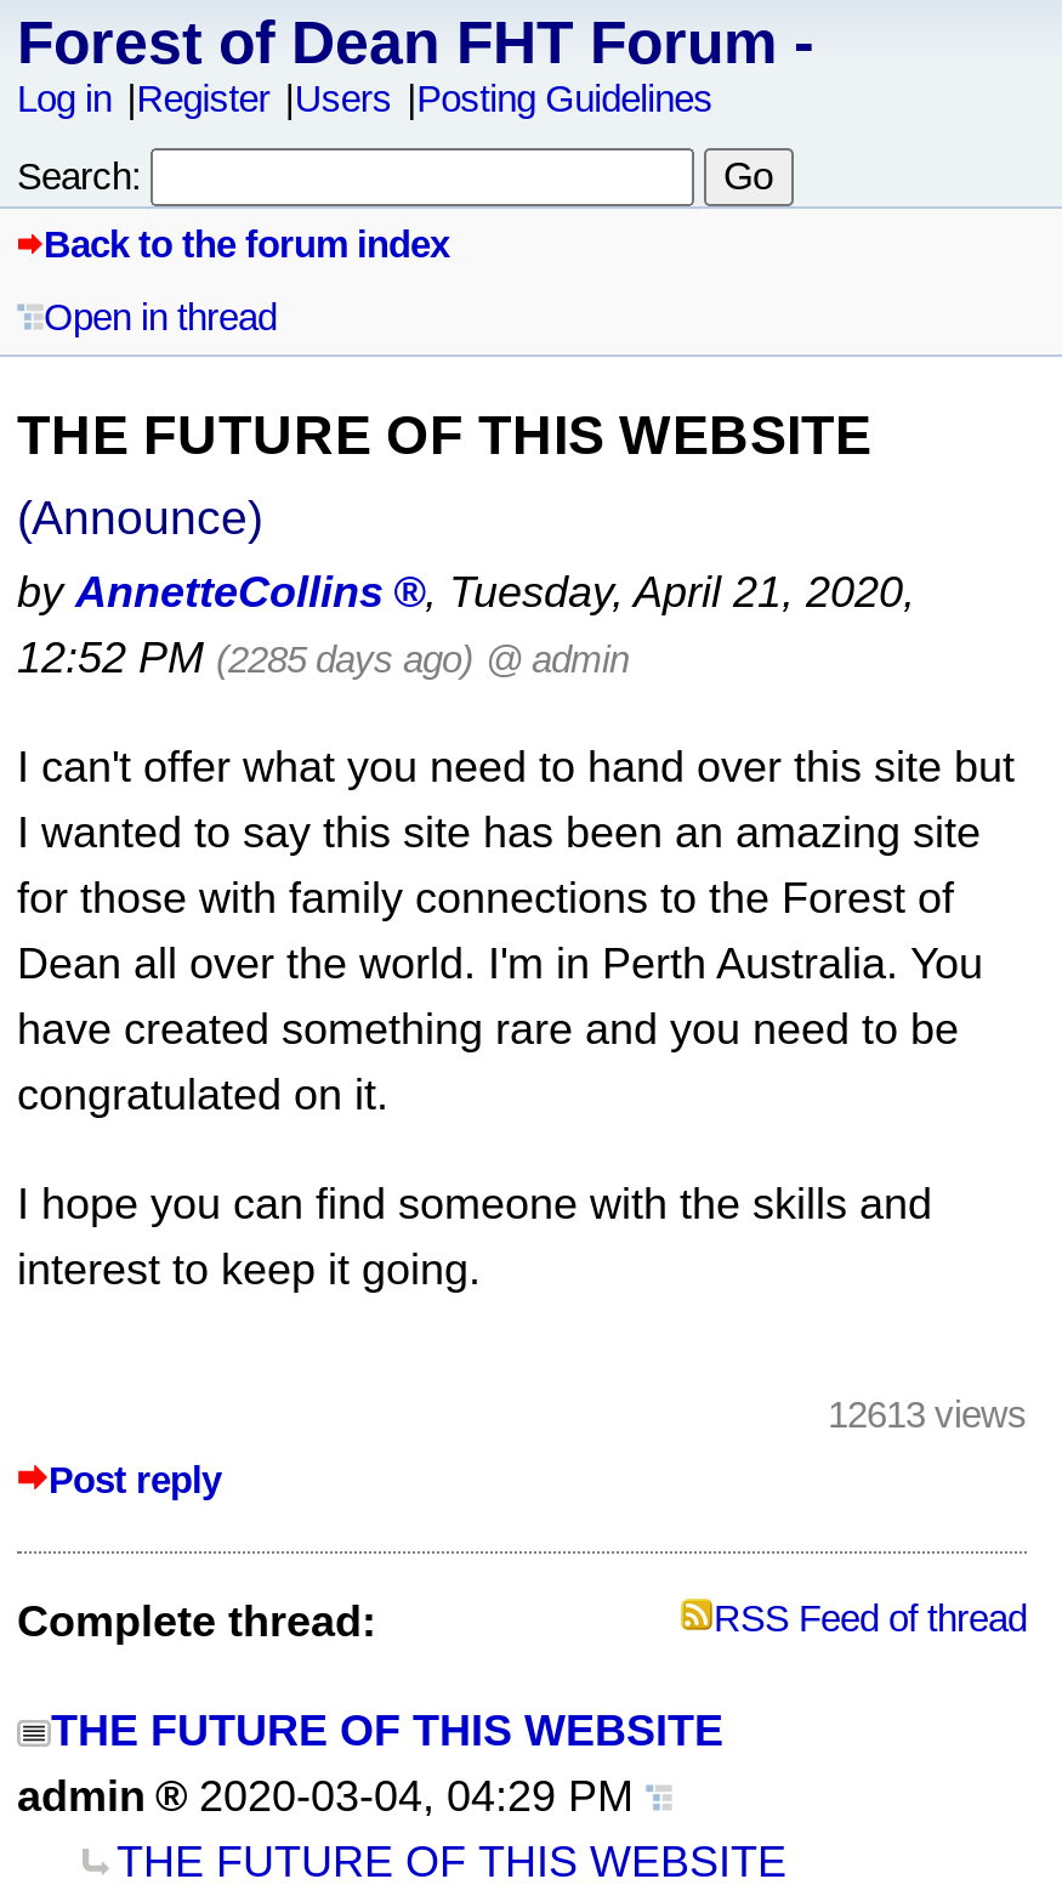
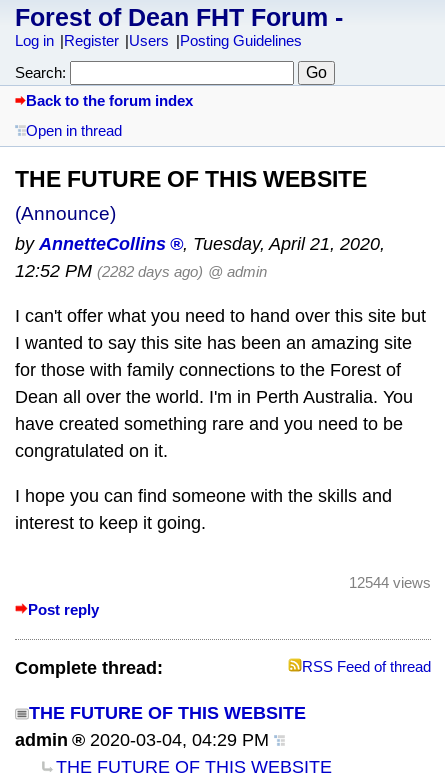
- 12:52 PM (2285 days ago) @ admin
+ 12:52 PM (2282 days ago) @ admin

- 12613 views
+ 12544 views
